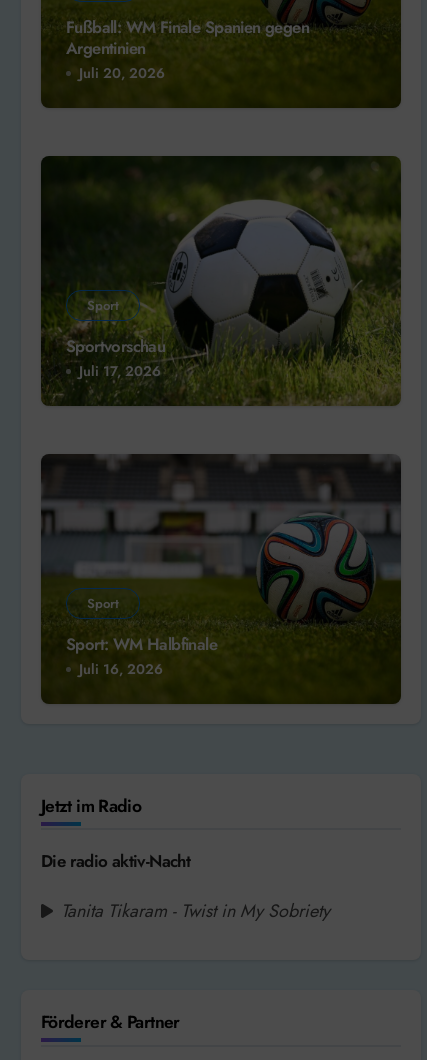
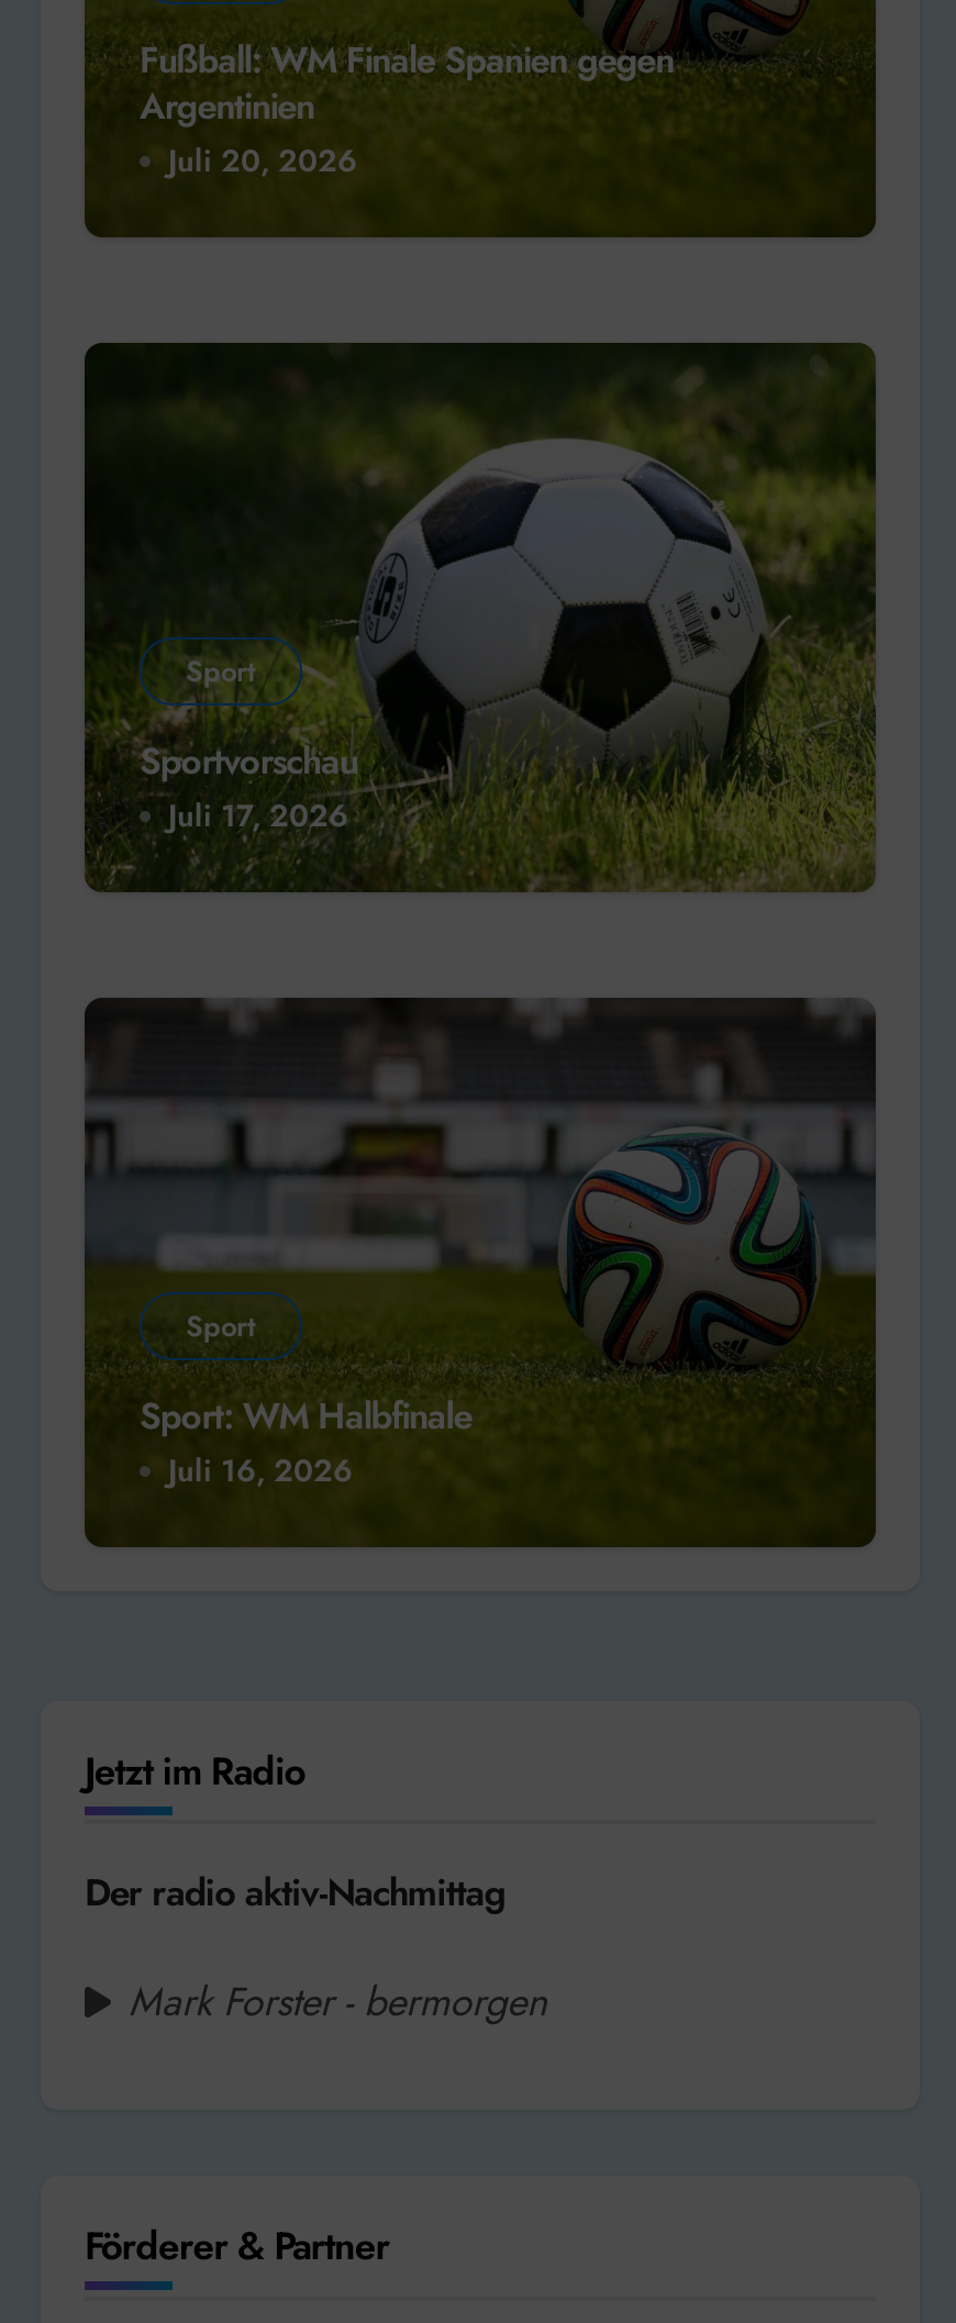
- Die radio aktiv-Nacht
+ Der radio aktiv-Nachmittag

- Tanita Tikaram - Twist in My Sobriety
+ Mark Forster - bermorgen
